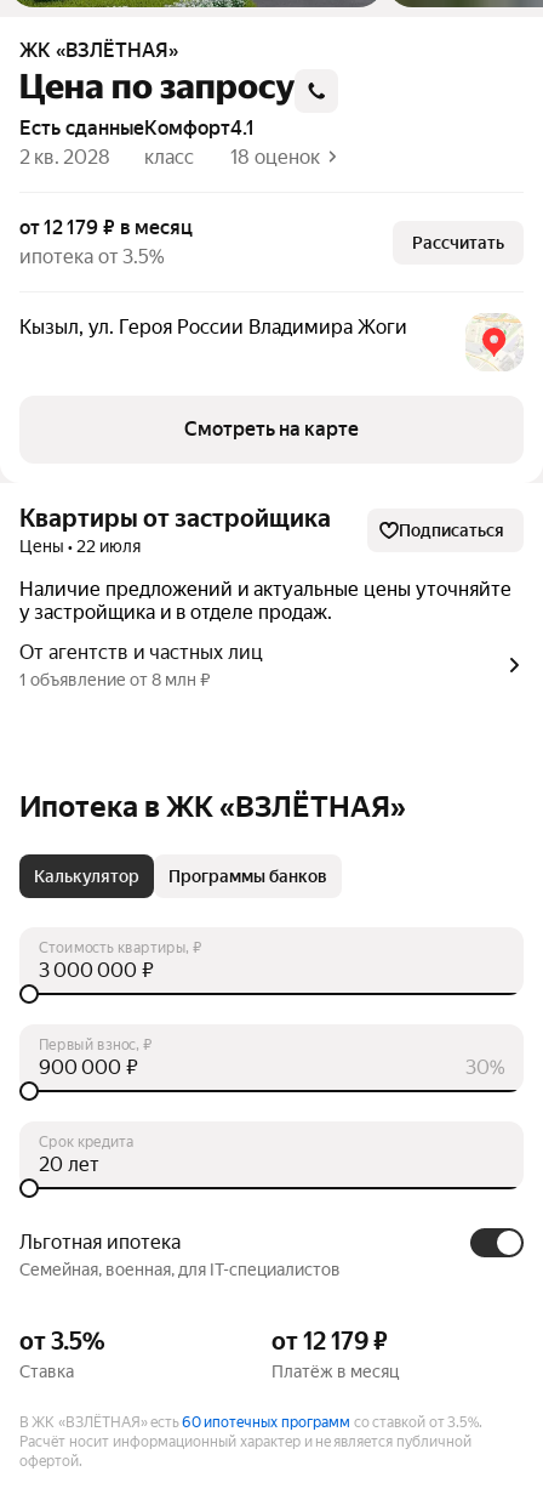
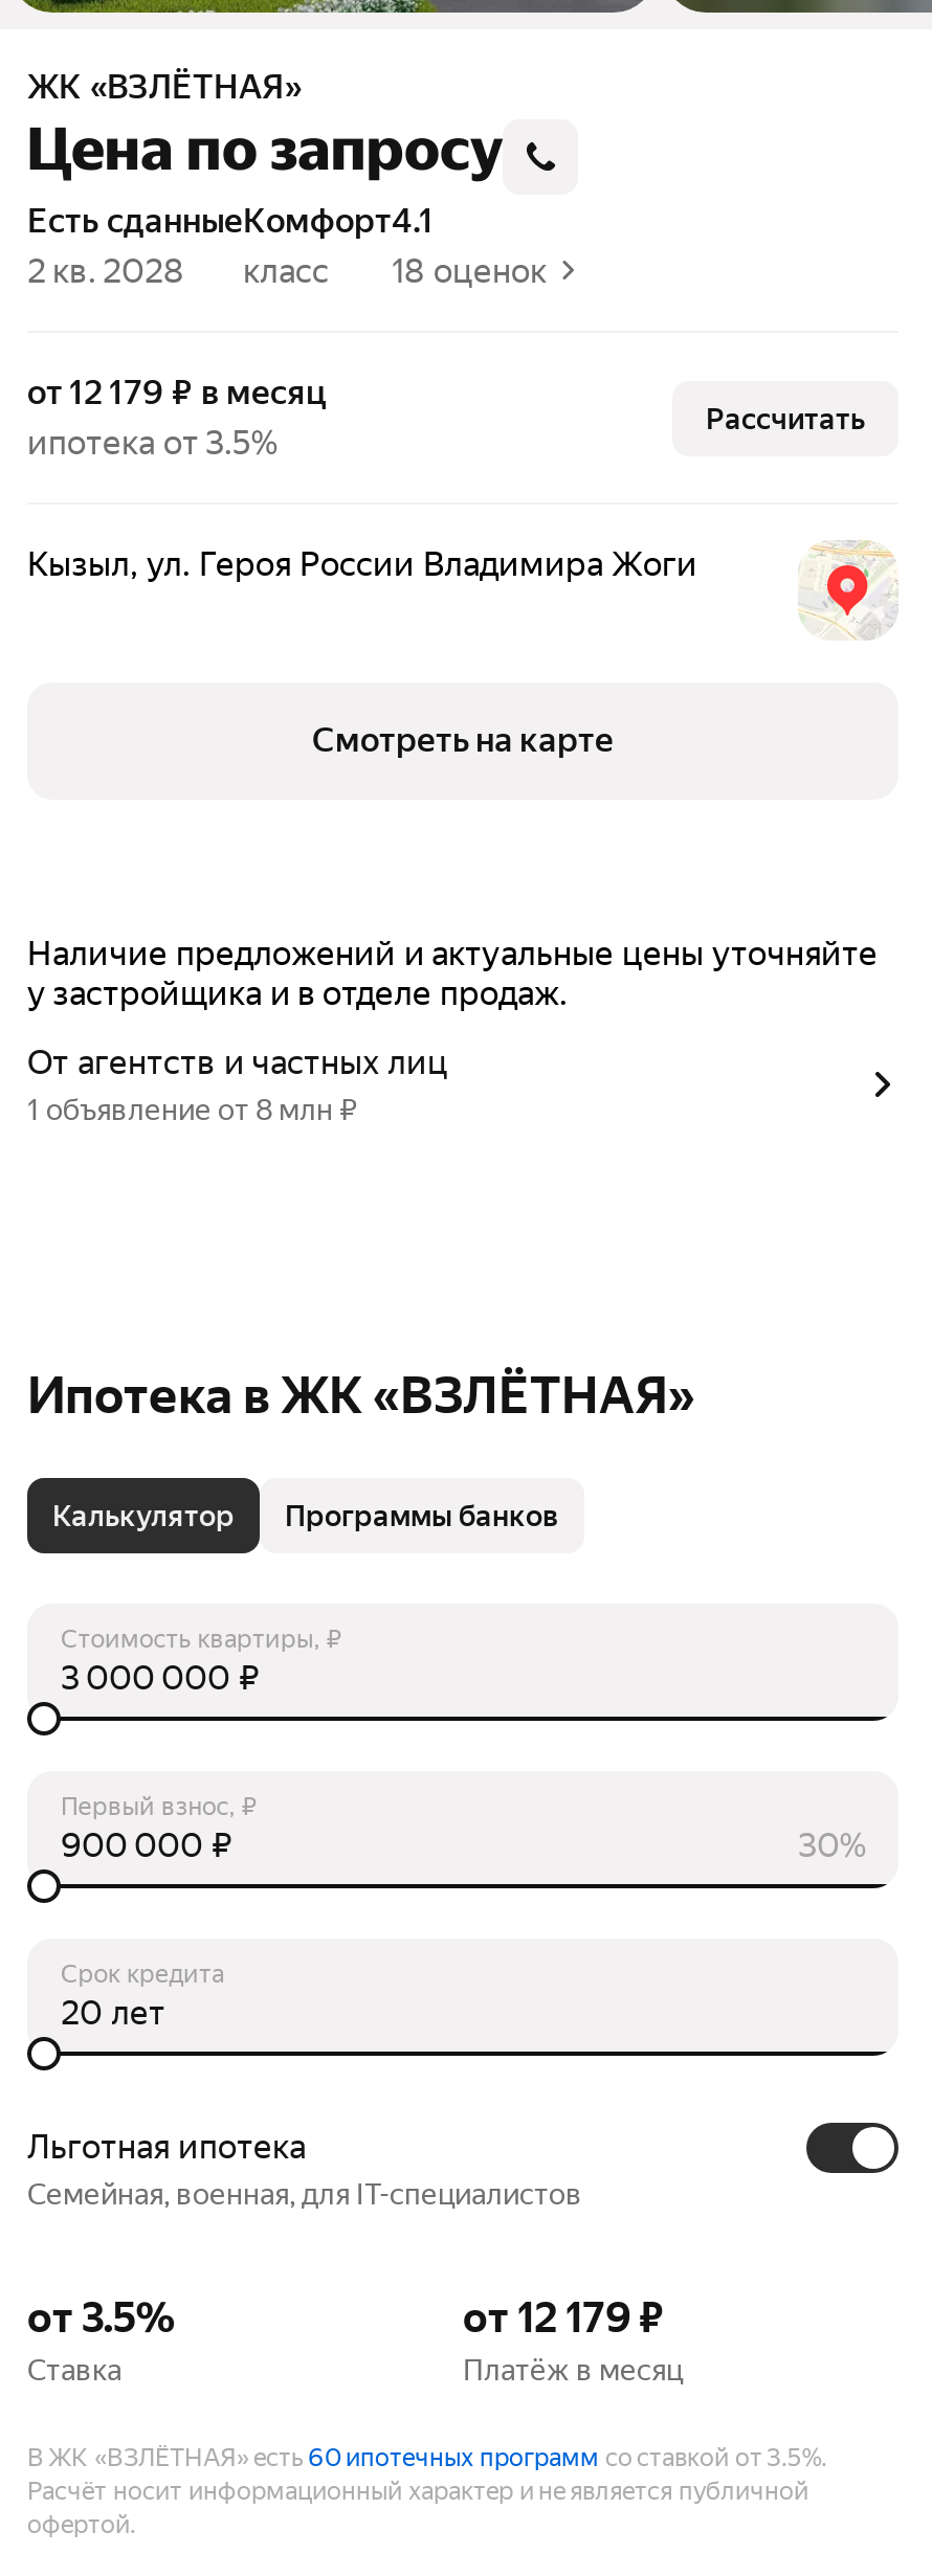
- Квартиры от застройщика
- Цены • 22 июля

- Подписаться

moved up: Наличие предложений и актуальные цены уточняйте | у застройщика и в отделе продаж. | От агентств и частных лиц | 1 объявление от 8 млн ₽
